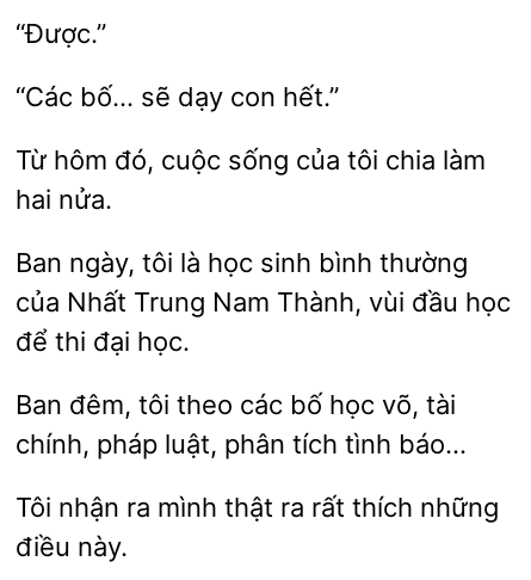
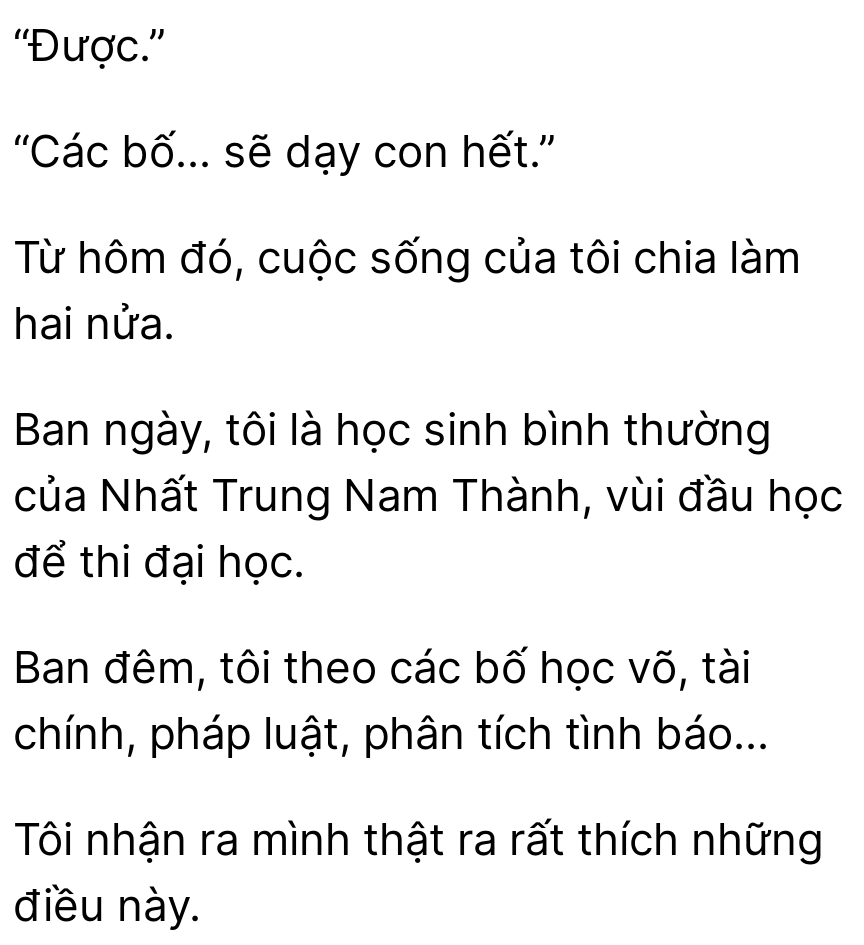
- “Các
+ “Các bố…

- hết.”
- Từ
- đó, cuộc sống
- tôi chia làm
- nửa.
- Ban
- tôi là học sinh bình thường
- của Nhất Trung Nam Thành, vùi
+ đó, cuộc sống của
+ chia làm
+ hai nửa.
+ Ban ngày, tôi là học sinh bình thường
+ của Nhất
+ Thành, vùi

- thi đại học.
+ để thi đại học.

- Ban đêm, tôi theo các bố học võ,
- chính, pháp luật,
- tích
- báo…
+ Ban đêm, tôi
+ các
+ học võ, tài
+ chính, pháp luật, phân
+ tình báo…

- Tôi nhận ra mình thật
- những
+ Tôi nhận
+ thật ra rất thích
